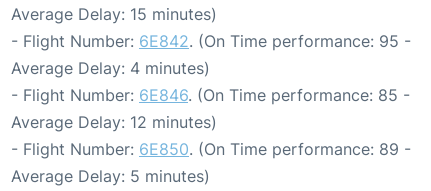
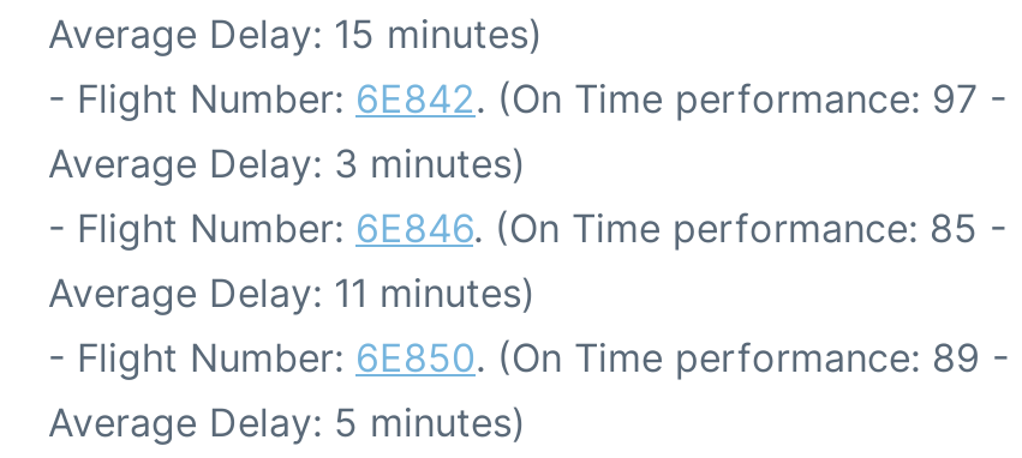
- - Flight Number: 6E842. (On Time performance: 95 -
+ - Flight Number: 6E842. (On Time performance: 97 -

- Average Delay: 4 minutes)
+ Average Delay: 3 minutes)

- Average Delay: 12 minutes)
+ Average Delay: 11 minutes)
